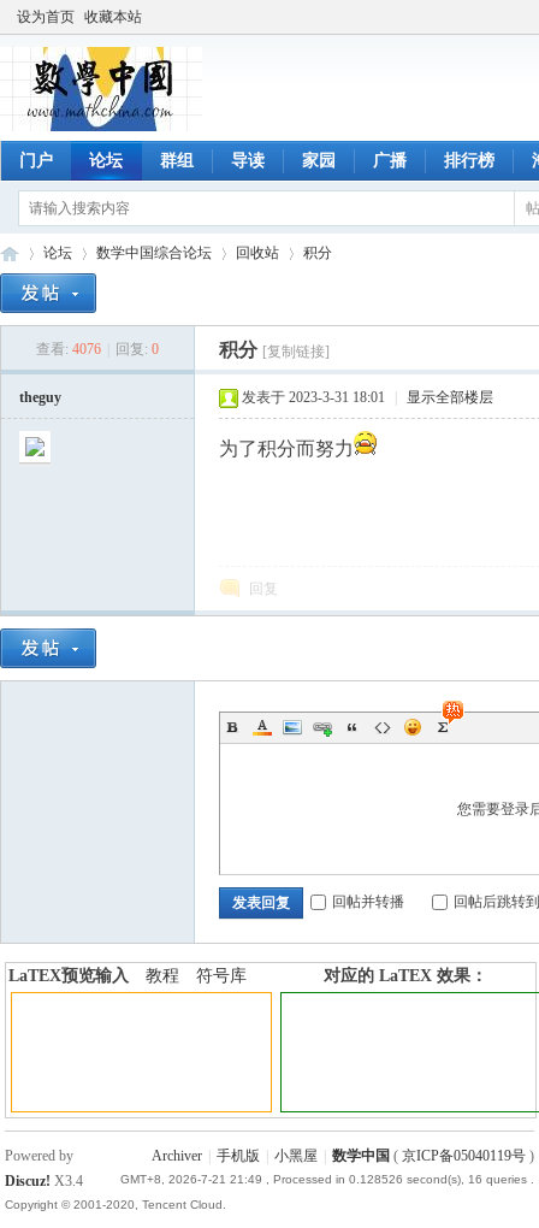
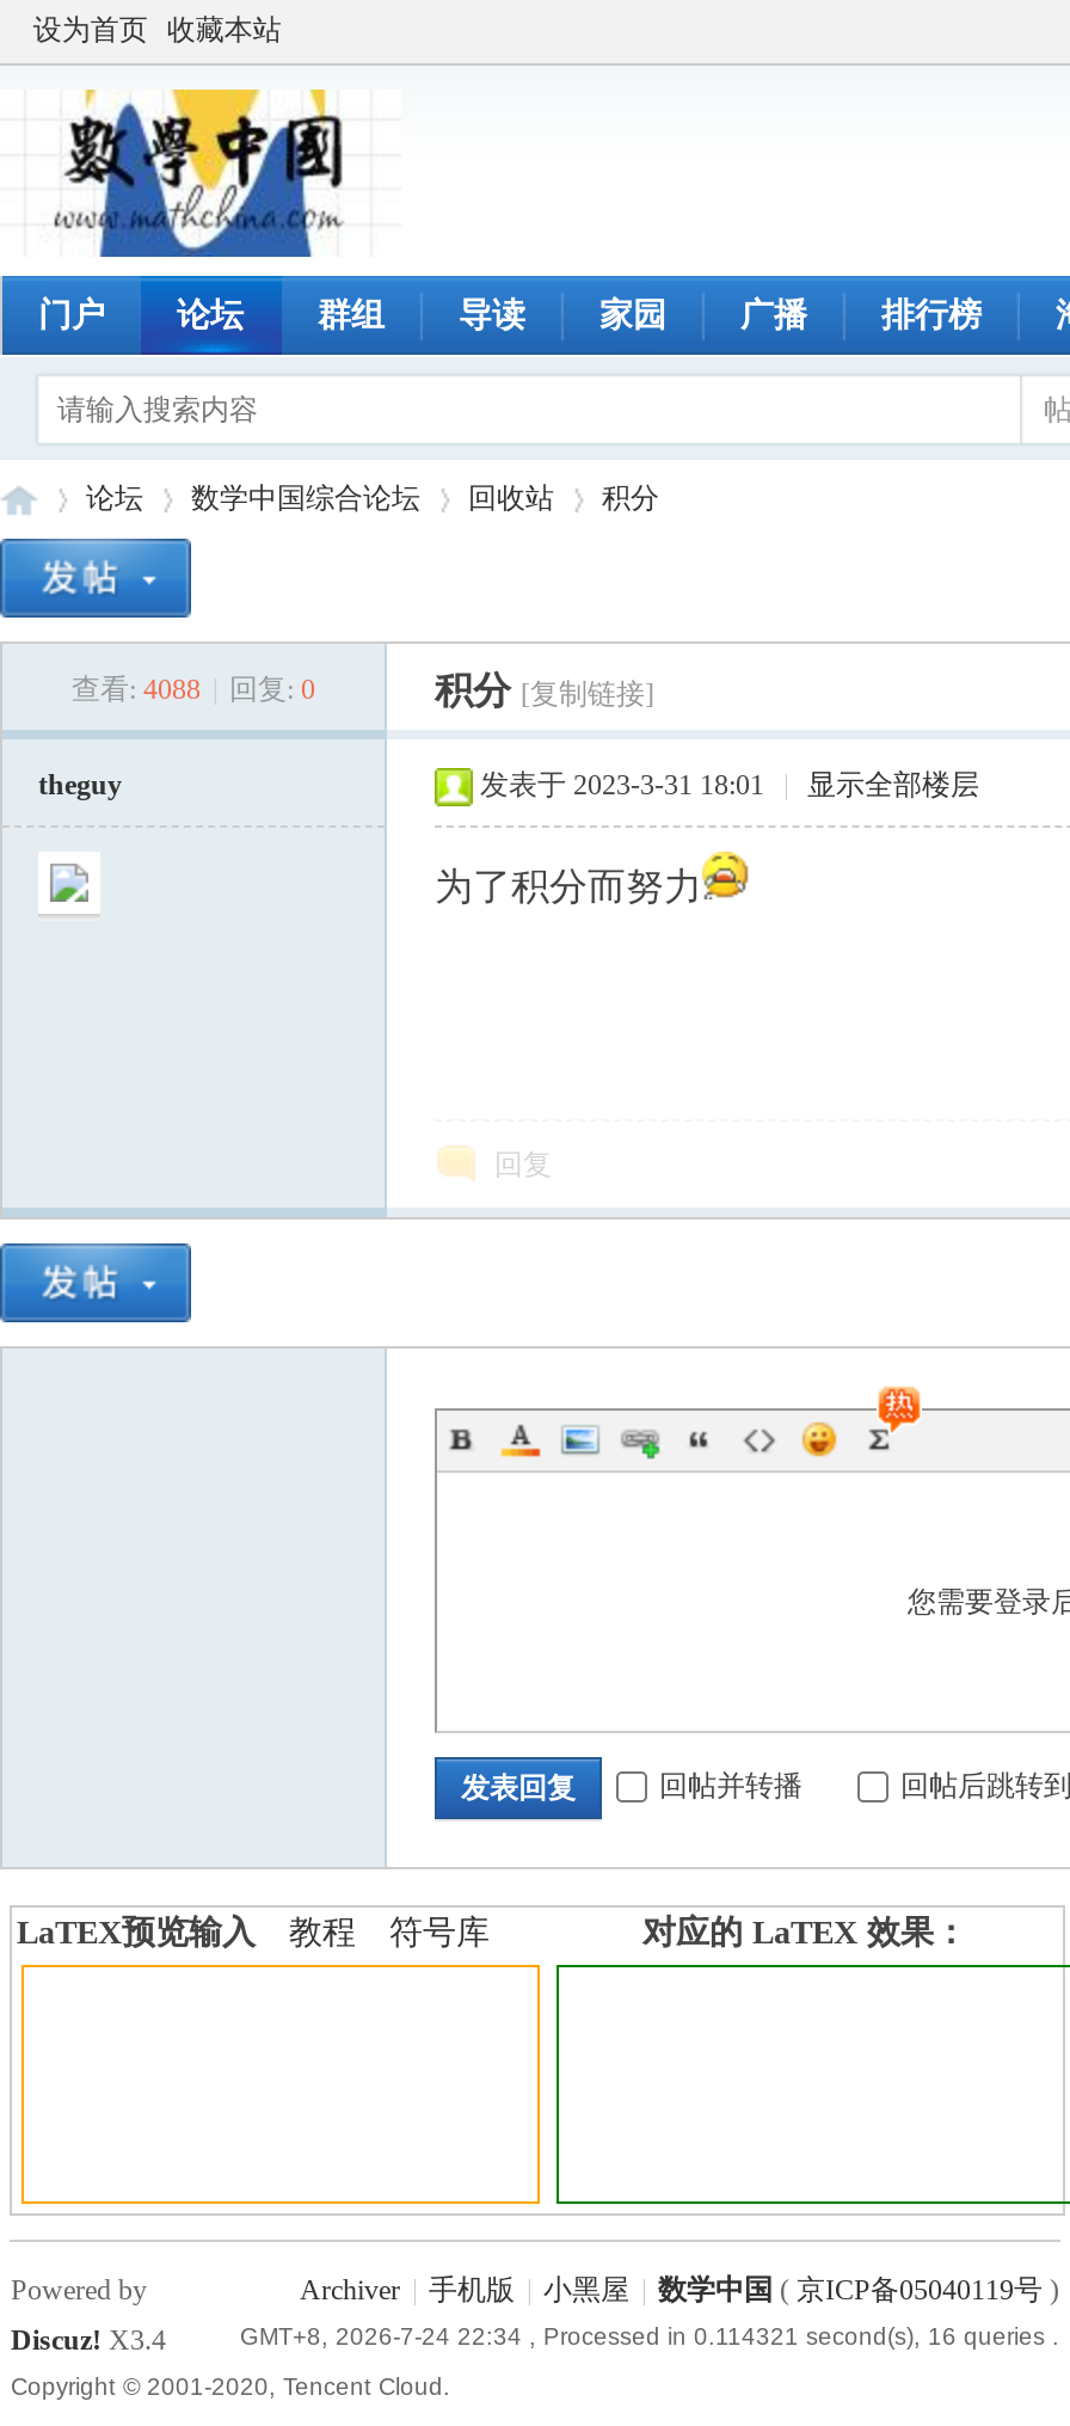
- 查看: 4076
+ 查看: 4088

- GMT+8, 2026-7-21 21:49, Processed in 0.128526 second(s), 16 queries .
+ GMT+8, 2026-7-24 22:34, Processed in 0.114321 second(s), 16 queries .
